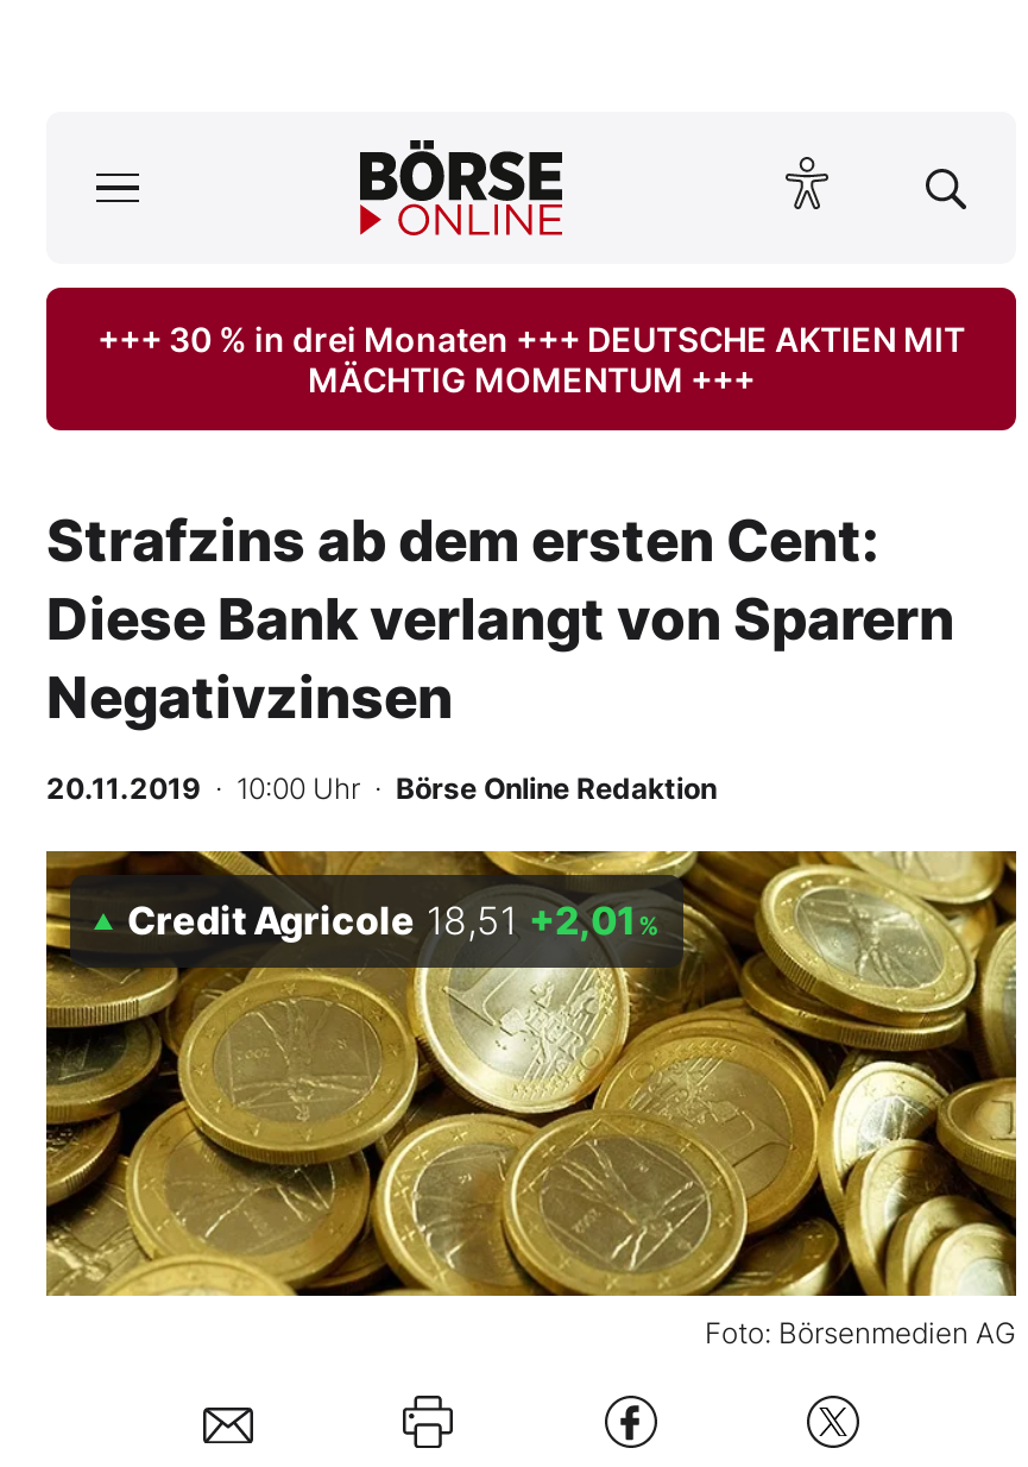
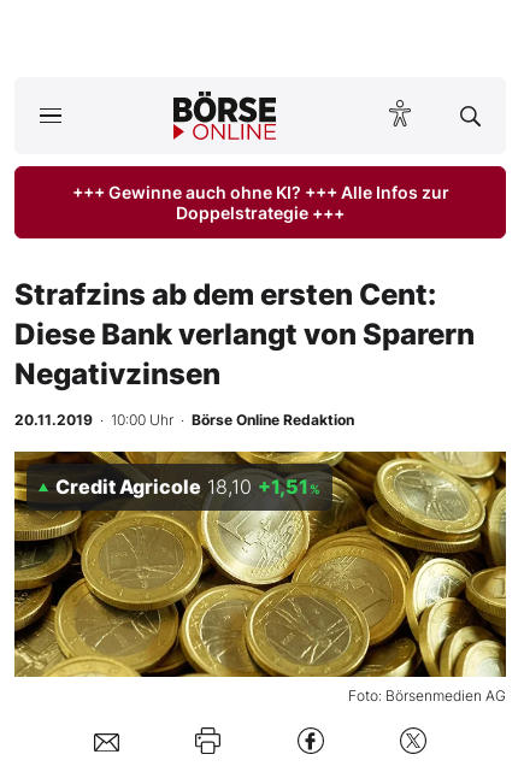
- +++ 30 % in drei Monaten +++ DEUTSCHE AKTIEN MIT
- MÄCHTIG MOMENTUM +++
+ +++ Gewinne auch ohne KI? +++ Alle Infos zur
+ Doppelstrategie +++

- Credit Agricole 18,51 +2,01%
+ Credit Agricole 18,10 +1,51%
